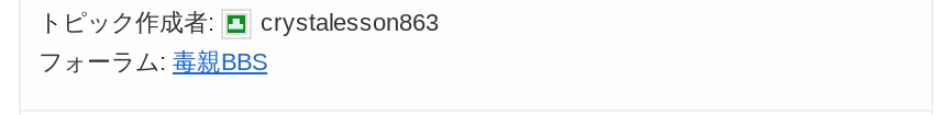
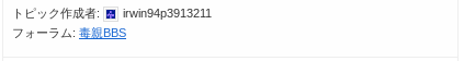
- crystalesson863
+ irwin94p3913211
